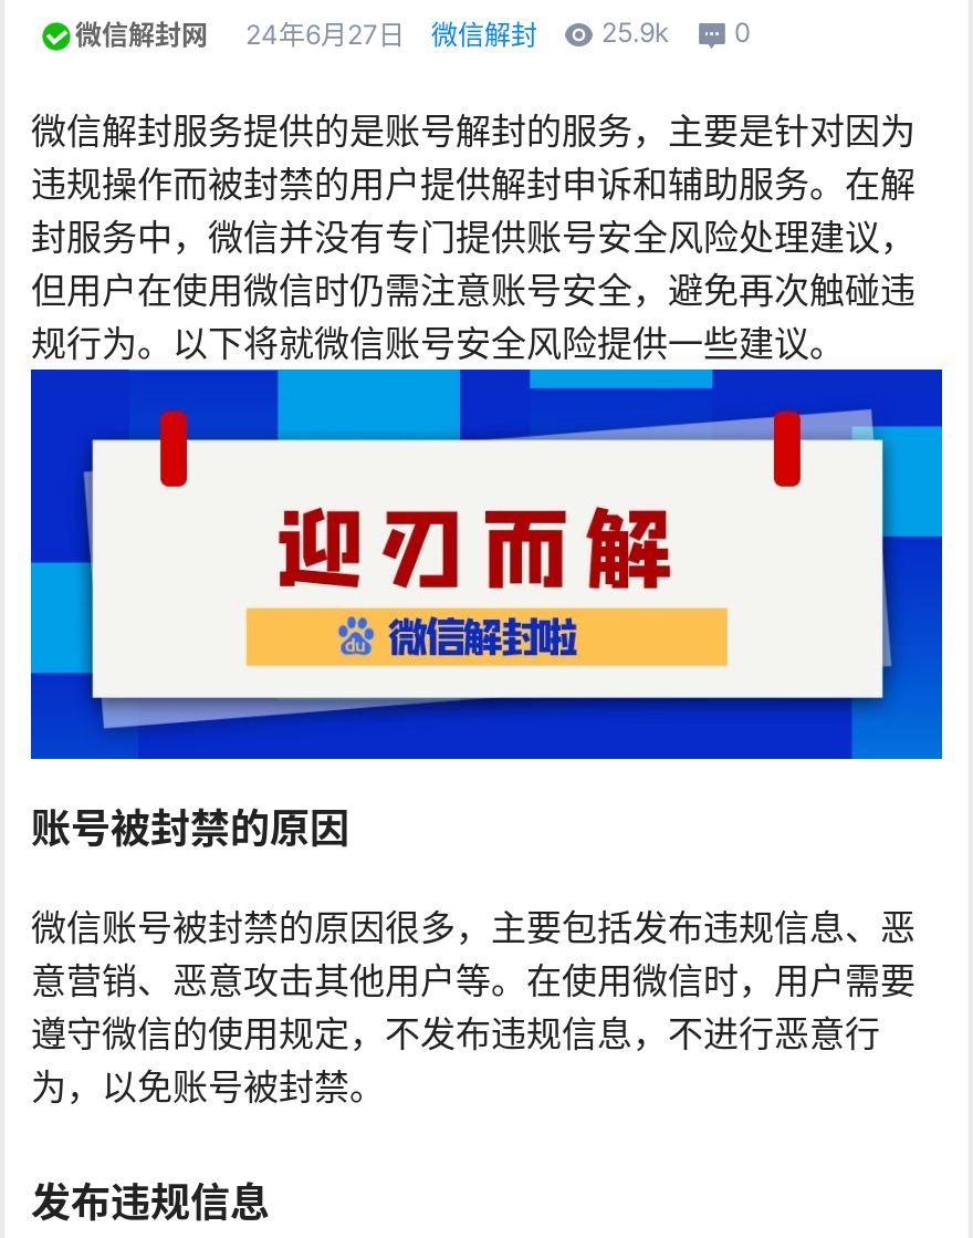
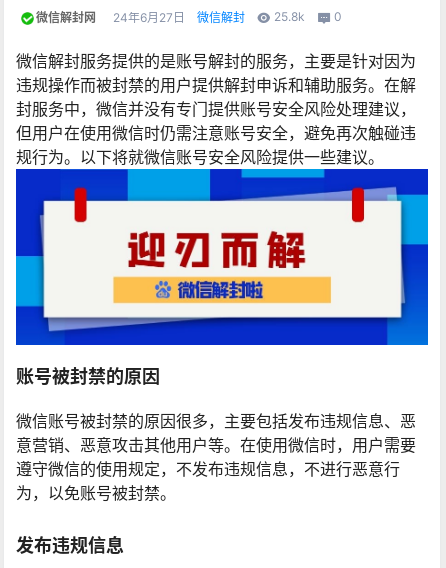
- 微信解封网 24年6月27日 微信解封 25.9k 0
+ 微信解封网 24年6月27日 微信解封 25.8k 0
